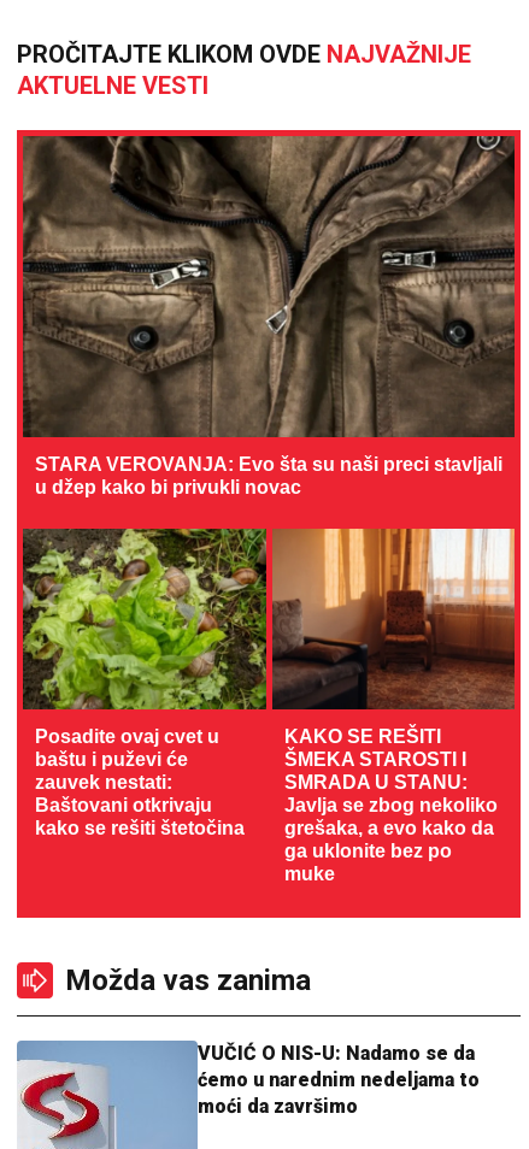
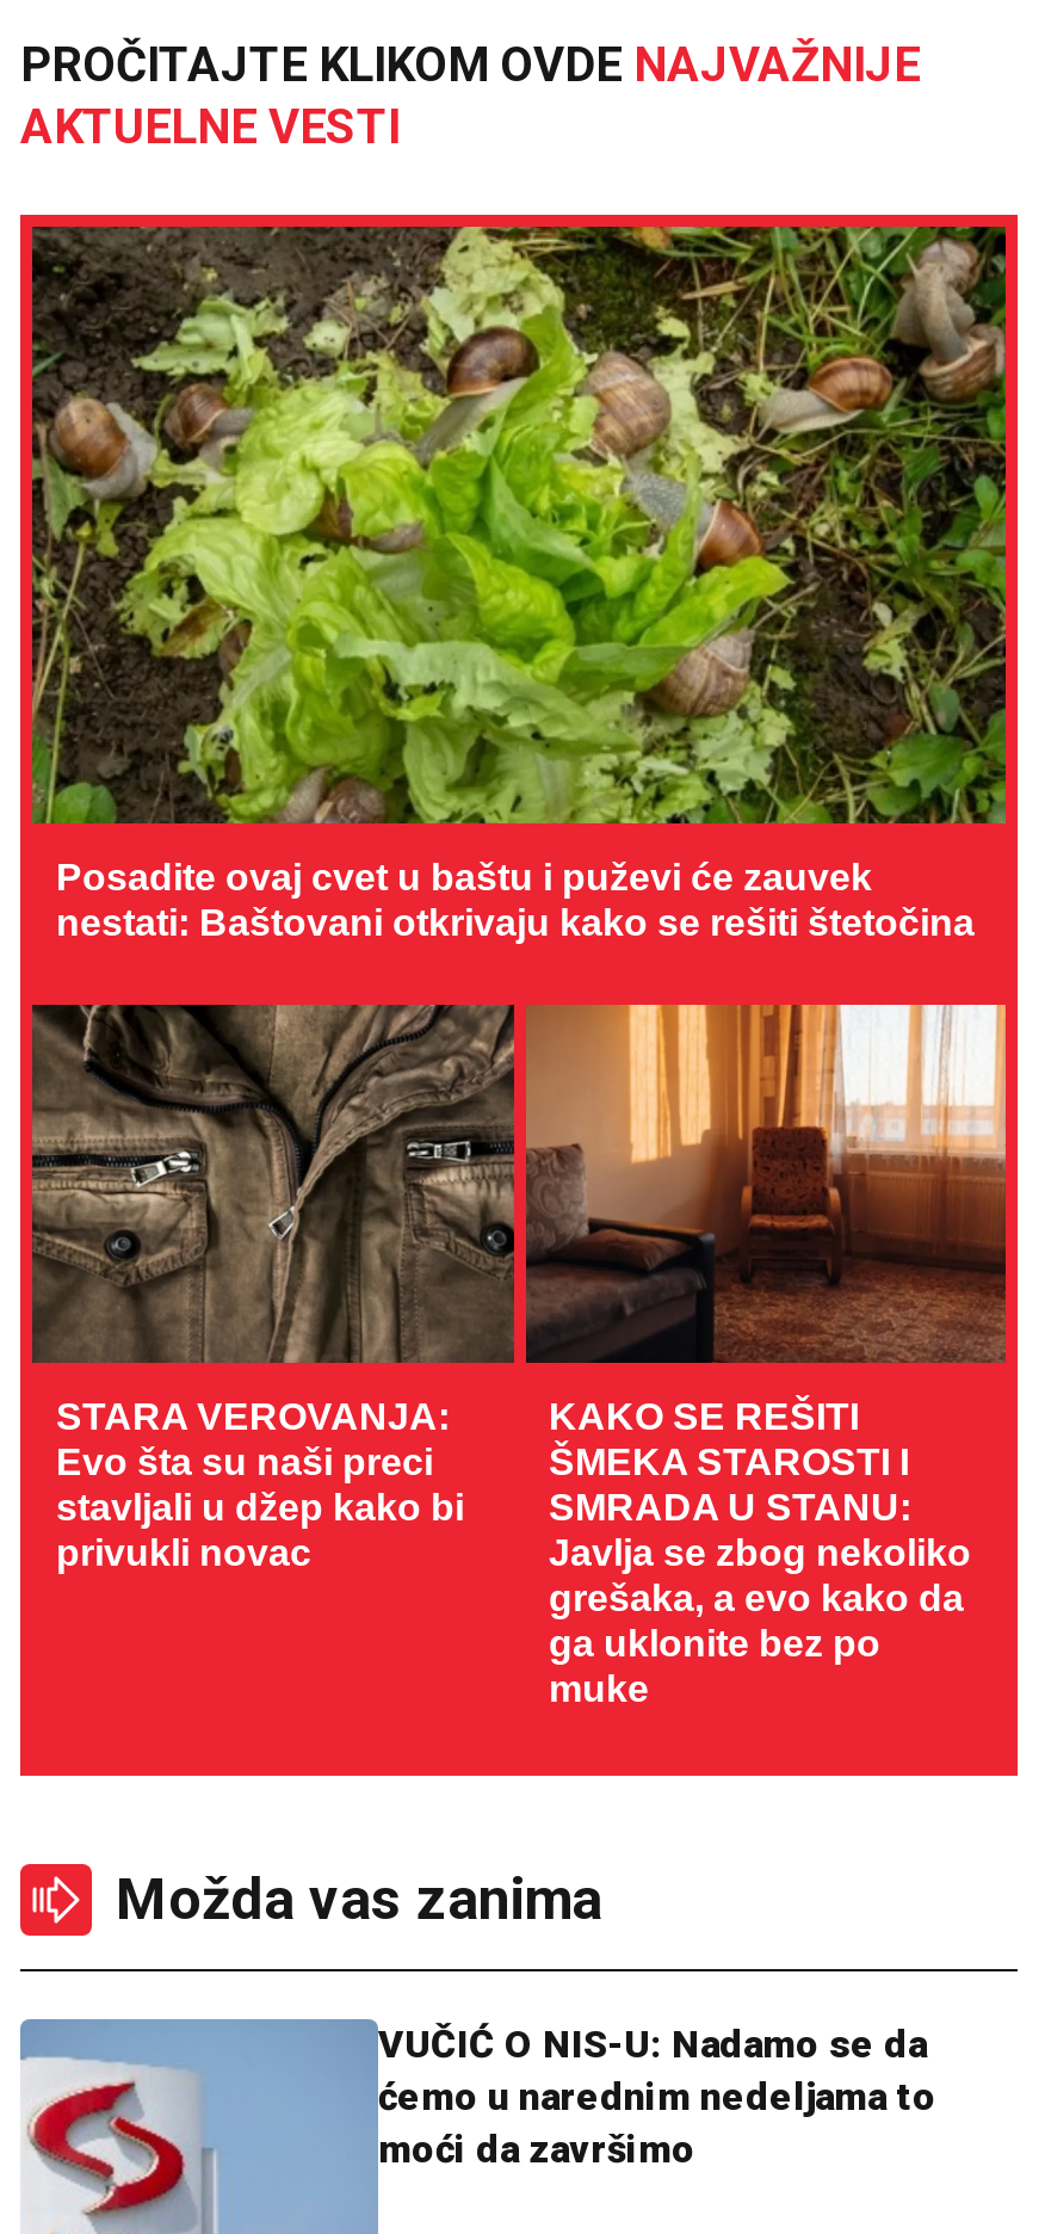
- [image]
- STARA VEROVANJA: Evo šta su naši preci stavljali
- u džep kako bi privukli novac
+ [image]
+ Posadite ovaj cvet u baštu i puževi će zauvek
+ nestati: Baštovani otkrivaju kako se rešiti štetočina

- [image]
- Posadite ovaj cvet u
- baštu i puževi će
- zauvek nestati:
- Baštovani otkrivaju
- kako se rešiti štetočina
+ [image]
+ STARA VEROVANJA:
+ Evo šta su naši preci
+ stavljali u džep kako bi
+ privukli novac
